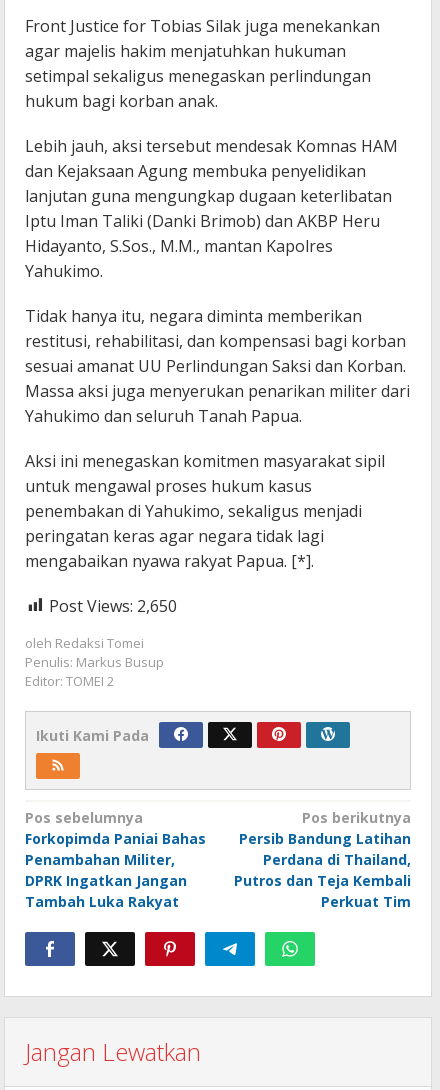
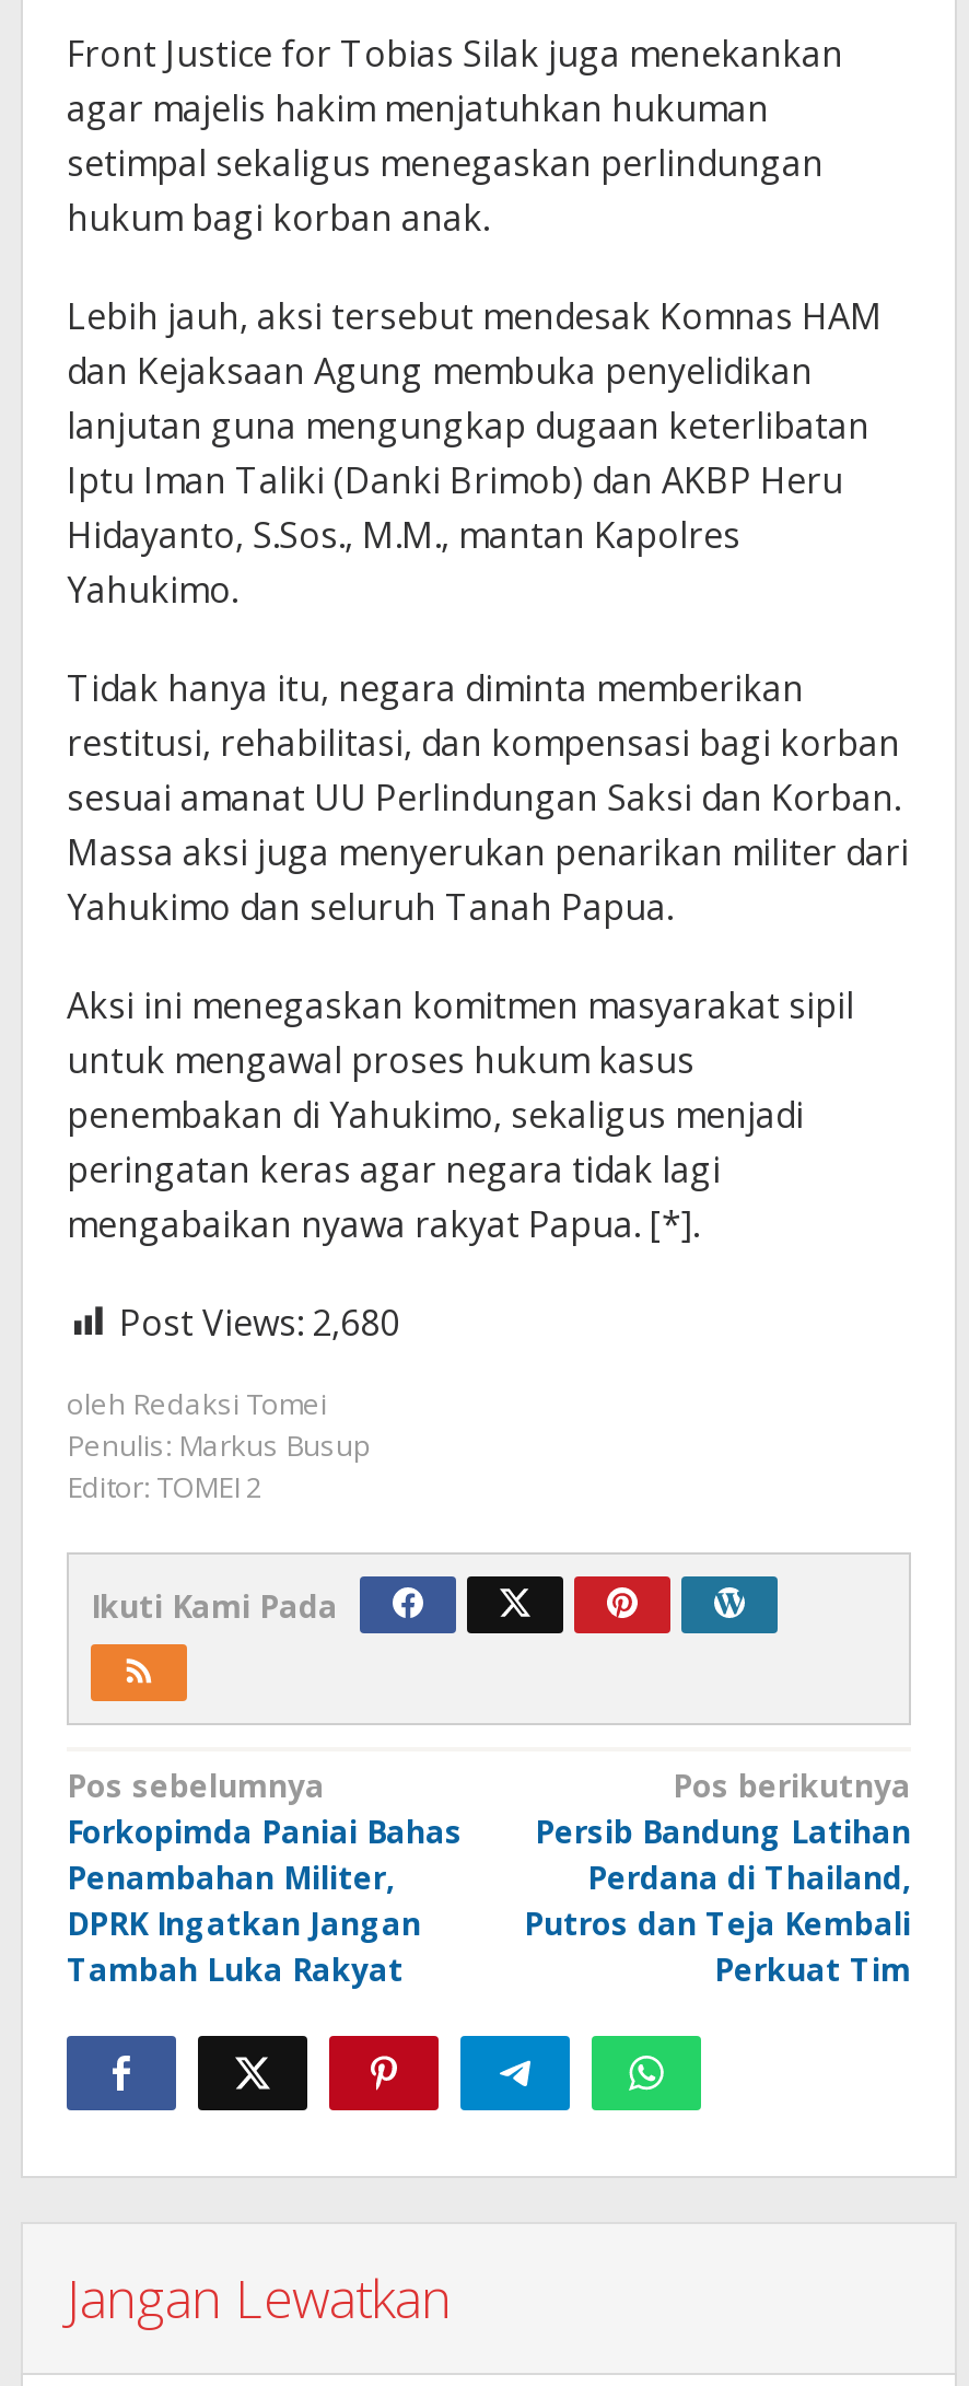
- Post Views: 2,650
+ Post Views: 2,680
